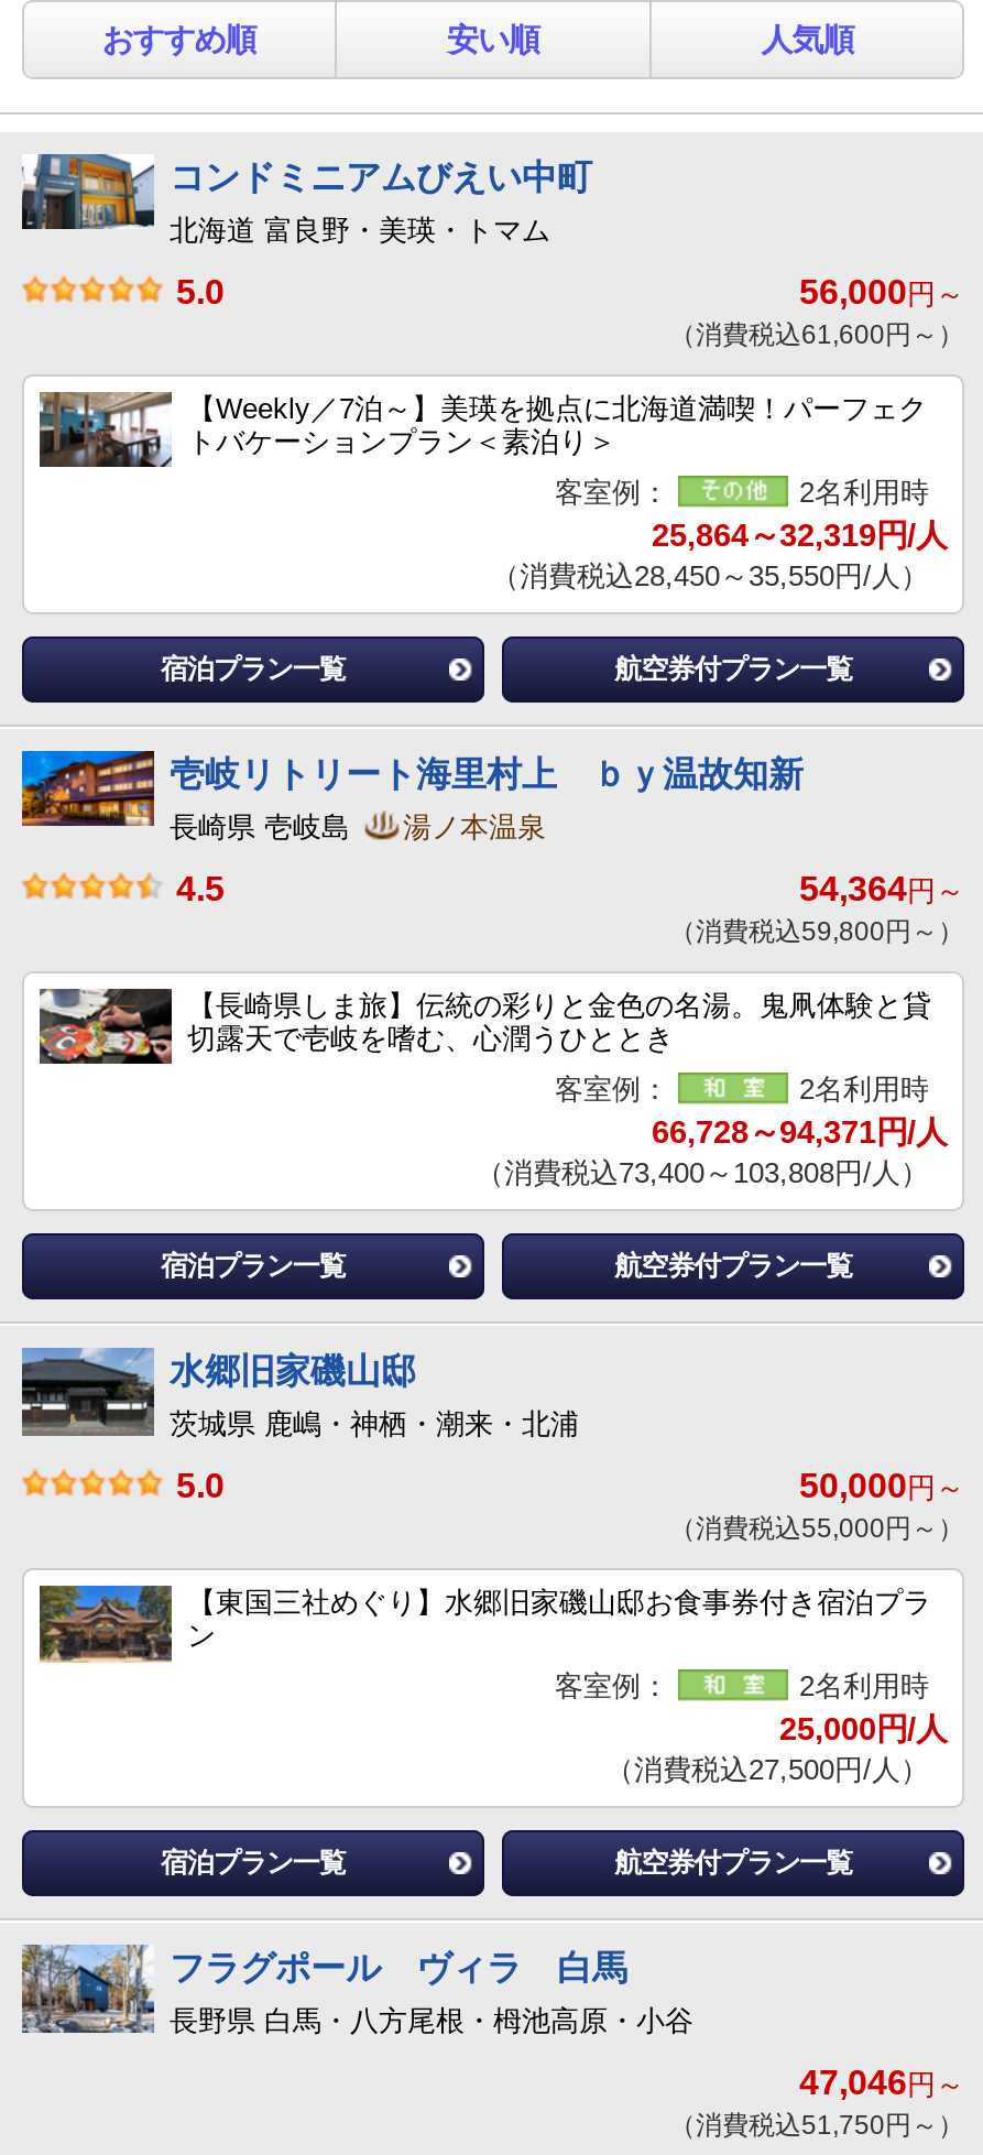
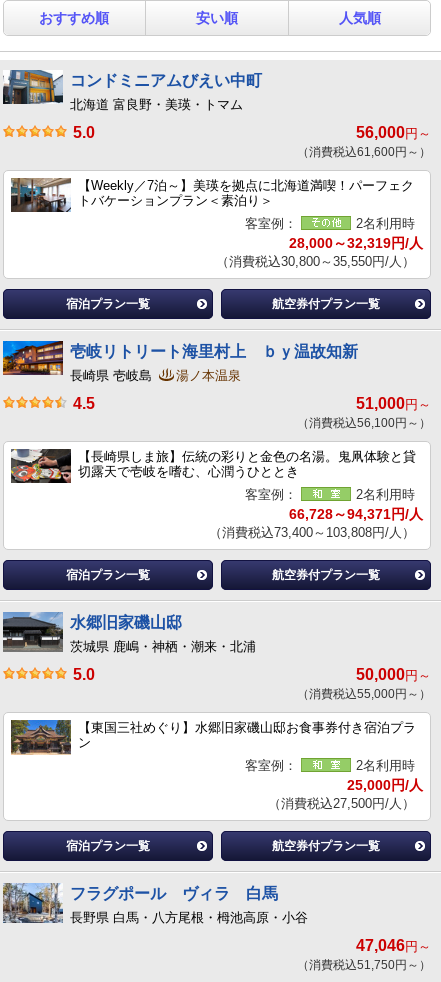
- 25,864～32,319円/人
+ 28,000～32,319円/人

- （消費税込28,450～35,550円/人）
+ （消費税込30,800～35,550円/人）

- 54,364円～
+ 51,000円～

- （消費税込59,800円～）
+ （消費税込56,100円～）
